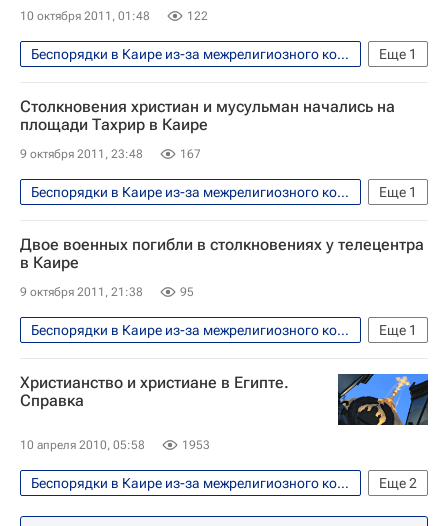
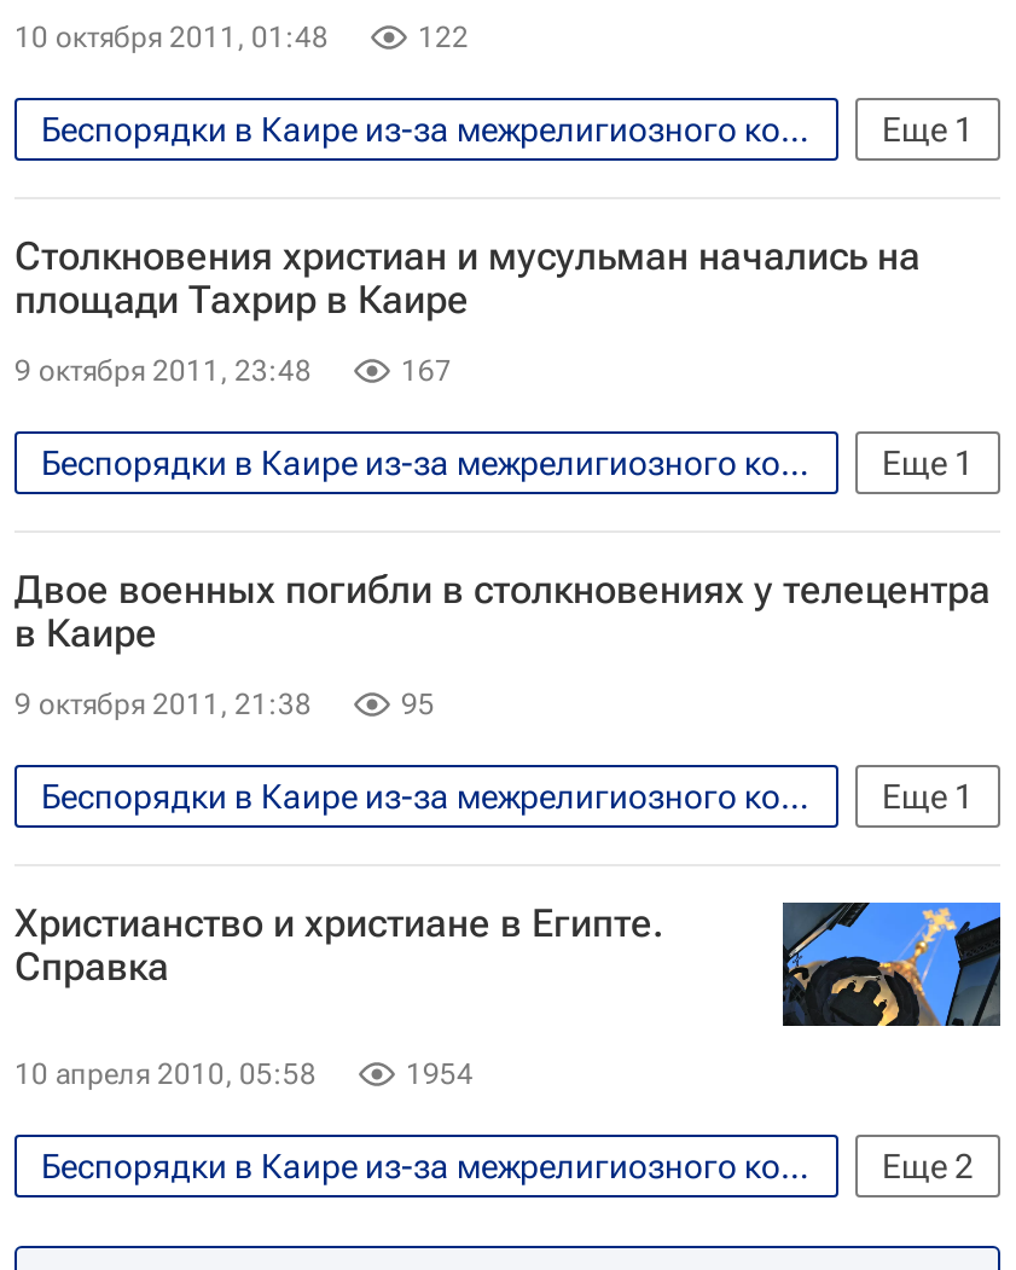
- 1953
+ 1954
